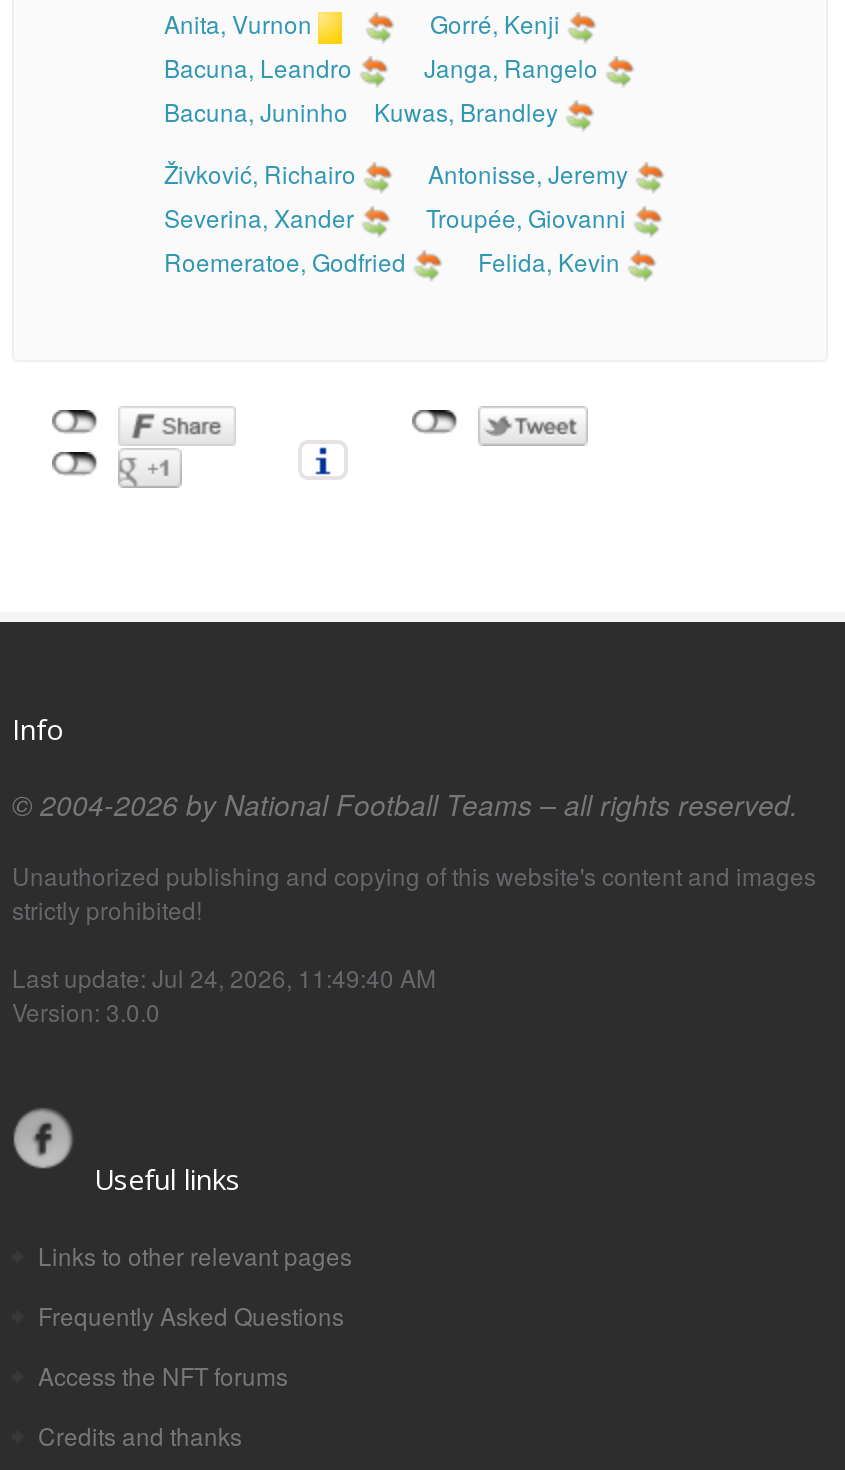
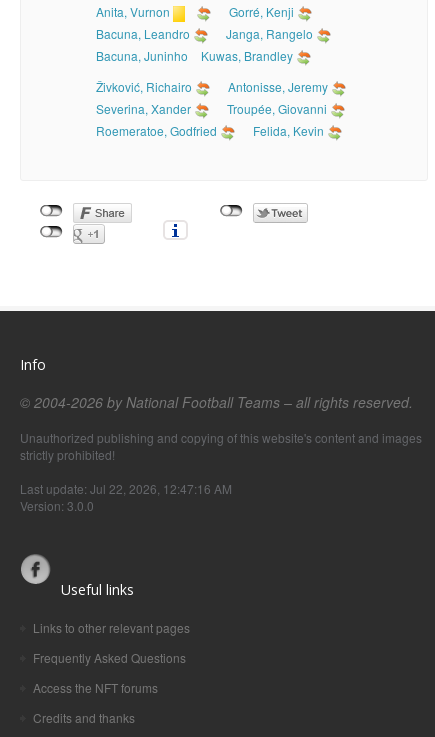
- Last update: Jul 24, 2026, 11:49:40 AM
+ Last update: Jul 22, 2026, 12:47:16 AM
